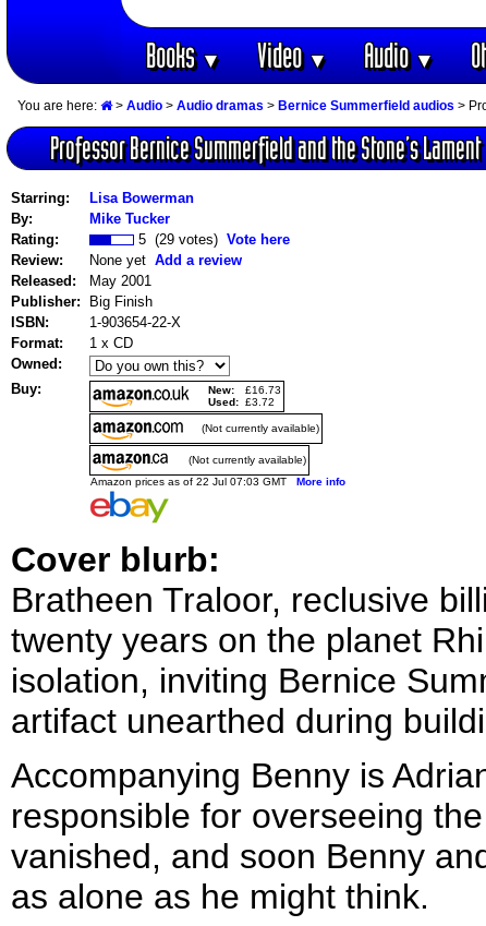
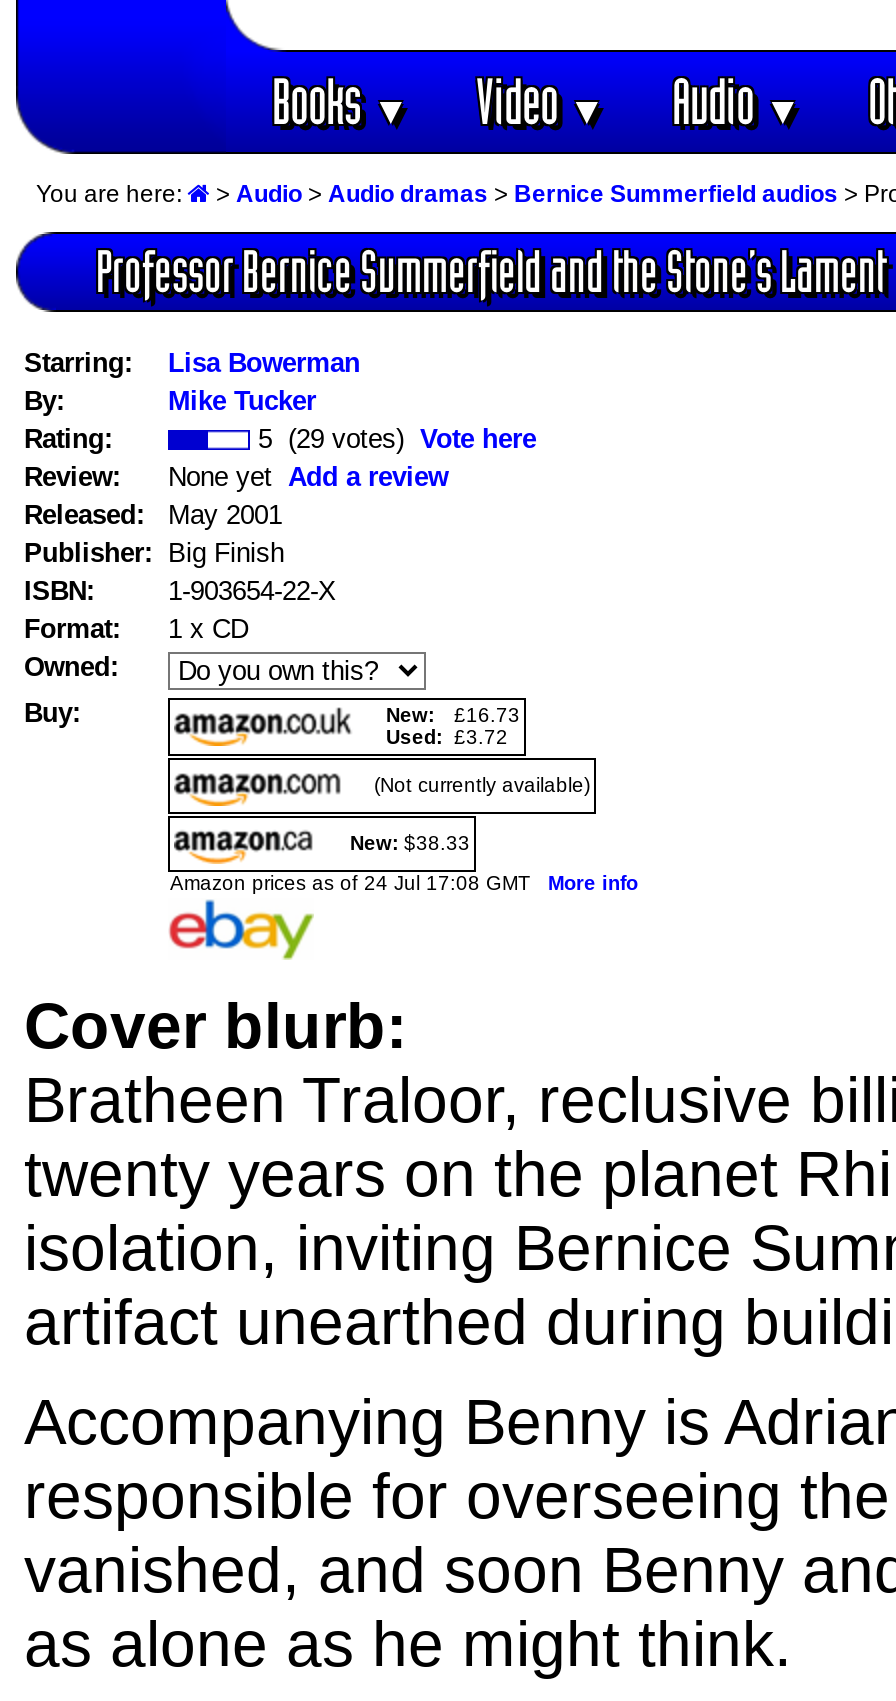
- (Not currently available)
+ New: $38.33

- Amazon prices as of 22 Jul 07:03 GMT More info
+ Amazon prices as of 24 Jul 17:08 GMT More info
